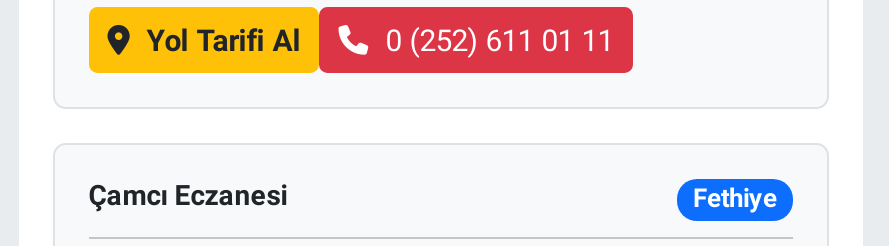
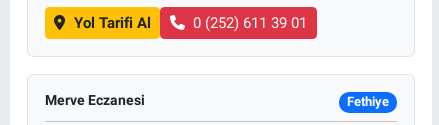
- 0 (252) 611 01 11
+ 0 (252) 611 39 01

- Çamcı Eczanesi
+ Merve Eczanesi
